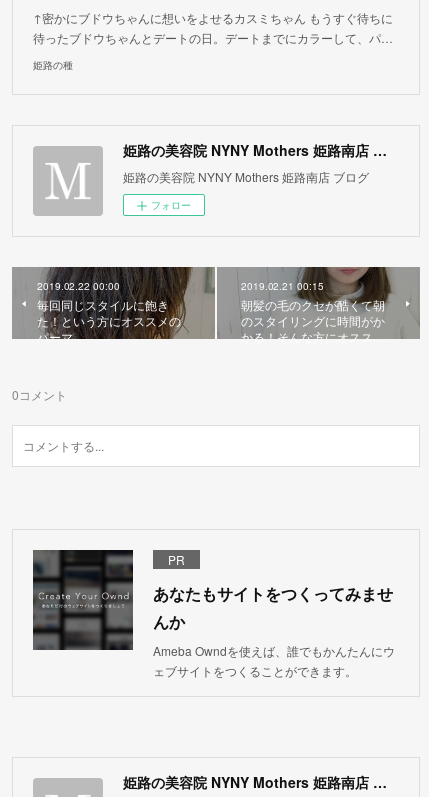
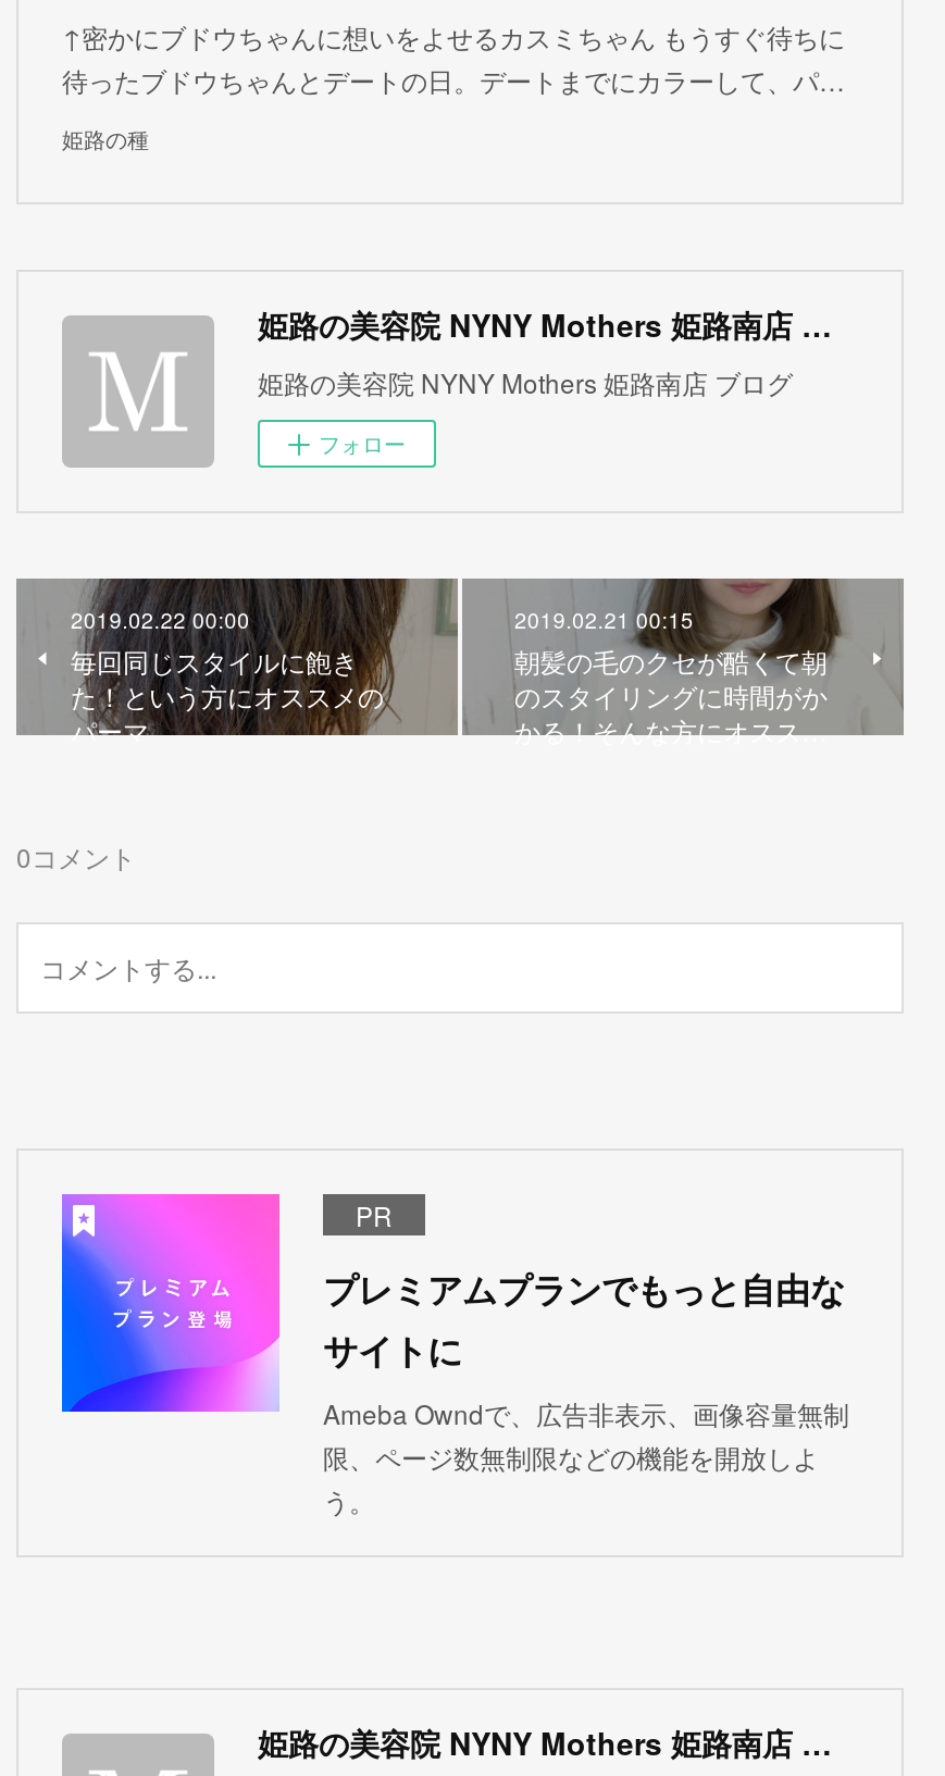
- [image]
- あなたもサイトをつくってみませ
- んか
- Ameba Owndを使えば、誰でもかんたんにウ
- ェブサイトをつくることができます。
+ [image]
+ プレミアムプランでもっと自由な
+ サイトに
+ Ameba Owndで、広告非表示、画像容量無制
+ 限、ページ数無制限などの機能を開放しよ
+ う。
